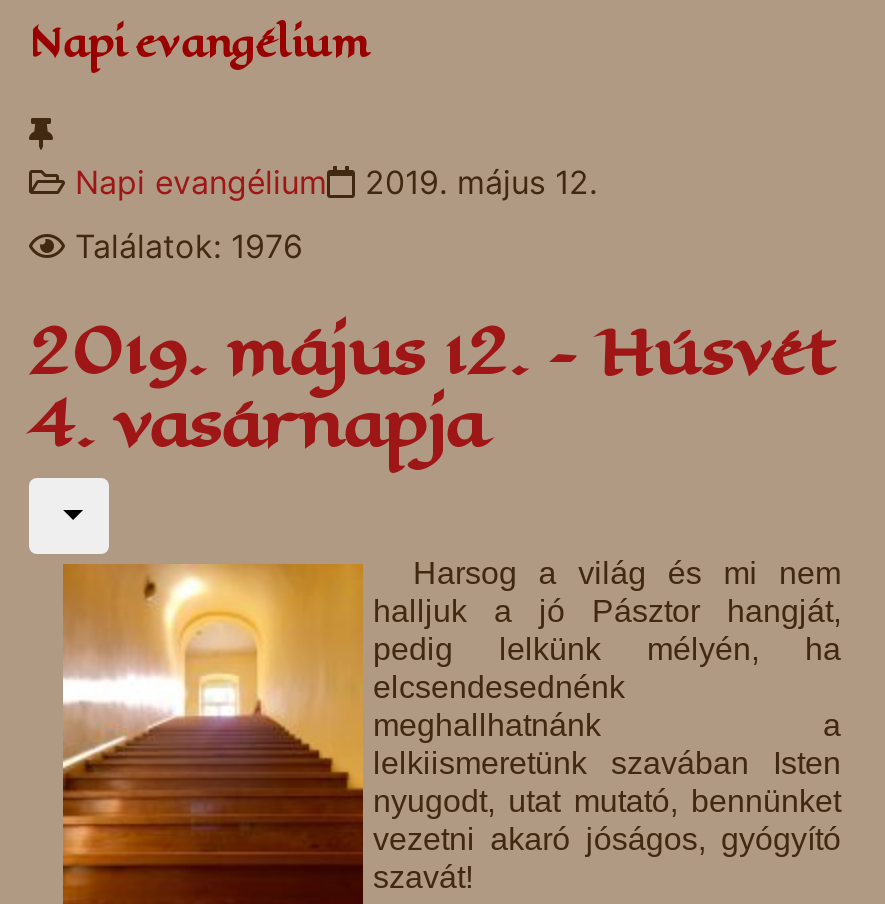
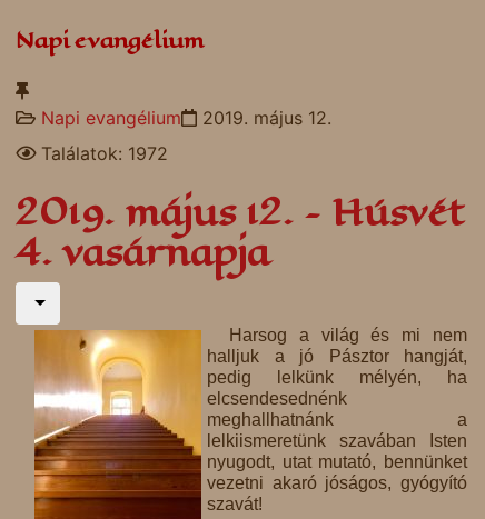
- Találatok: 1976
+ Találatok: 1972
